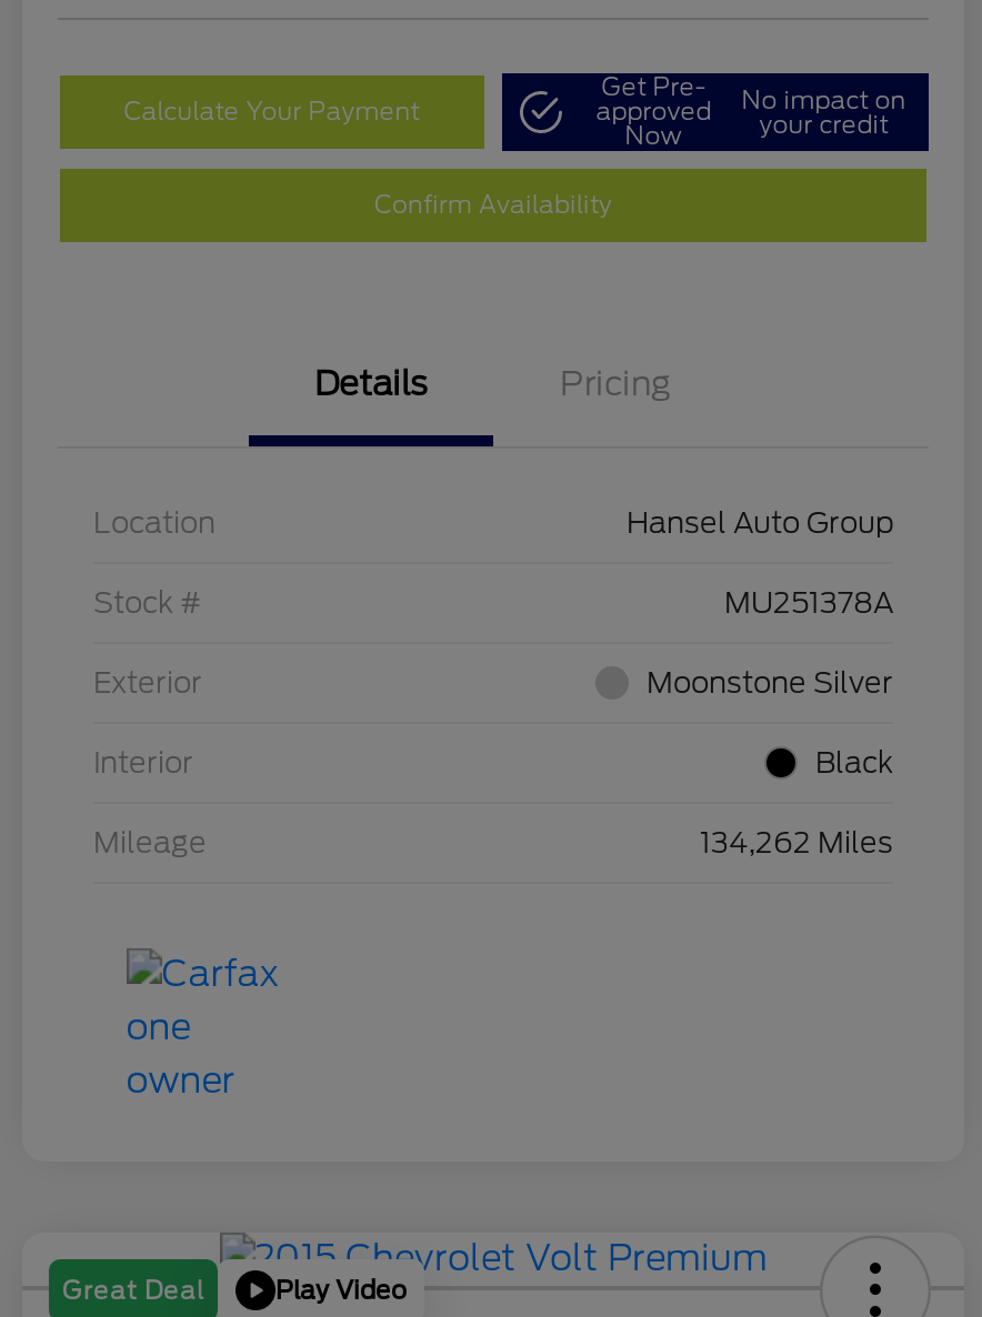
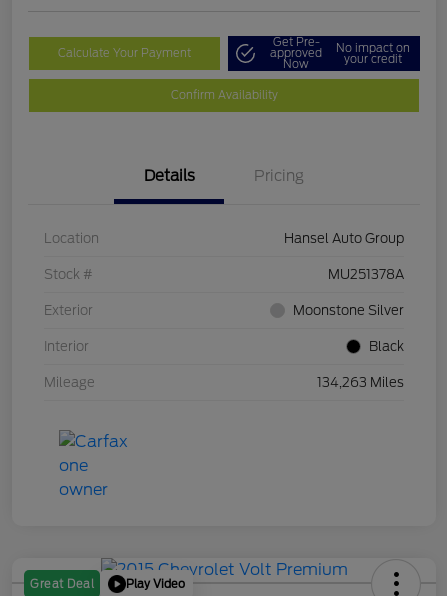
- 134,262 Miles
+ 134,263 Miles
